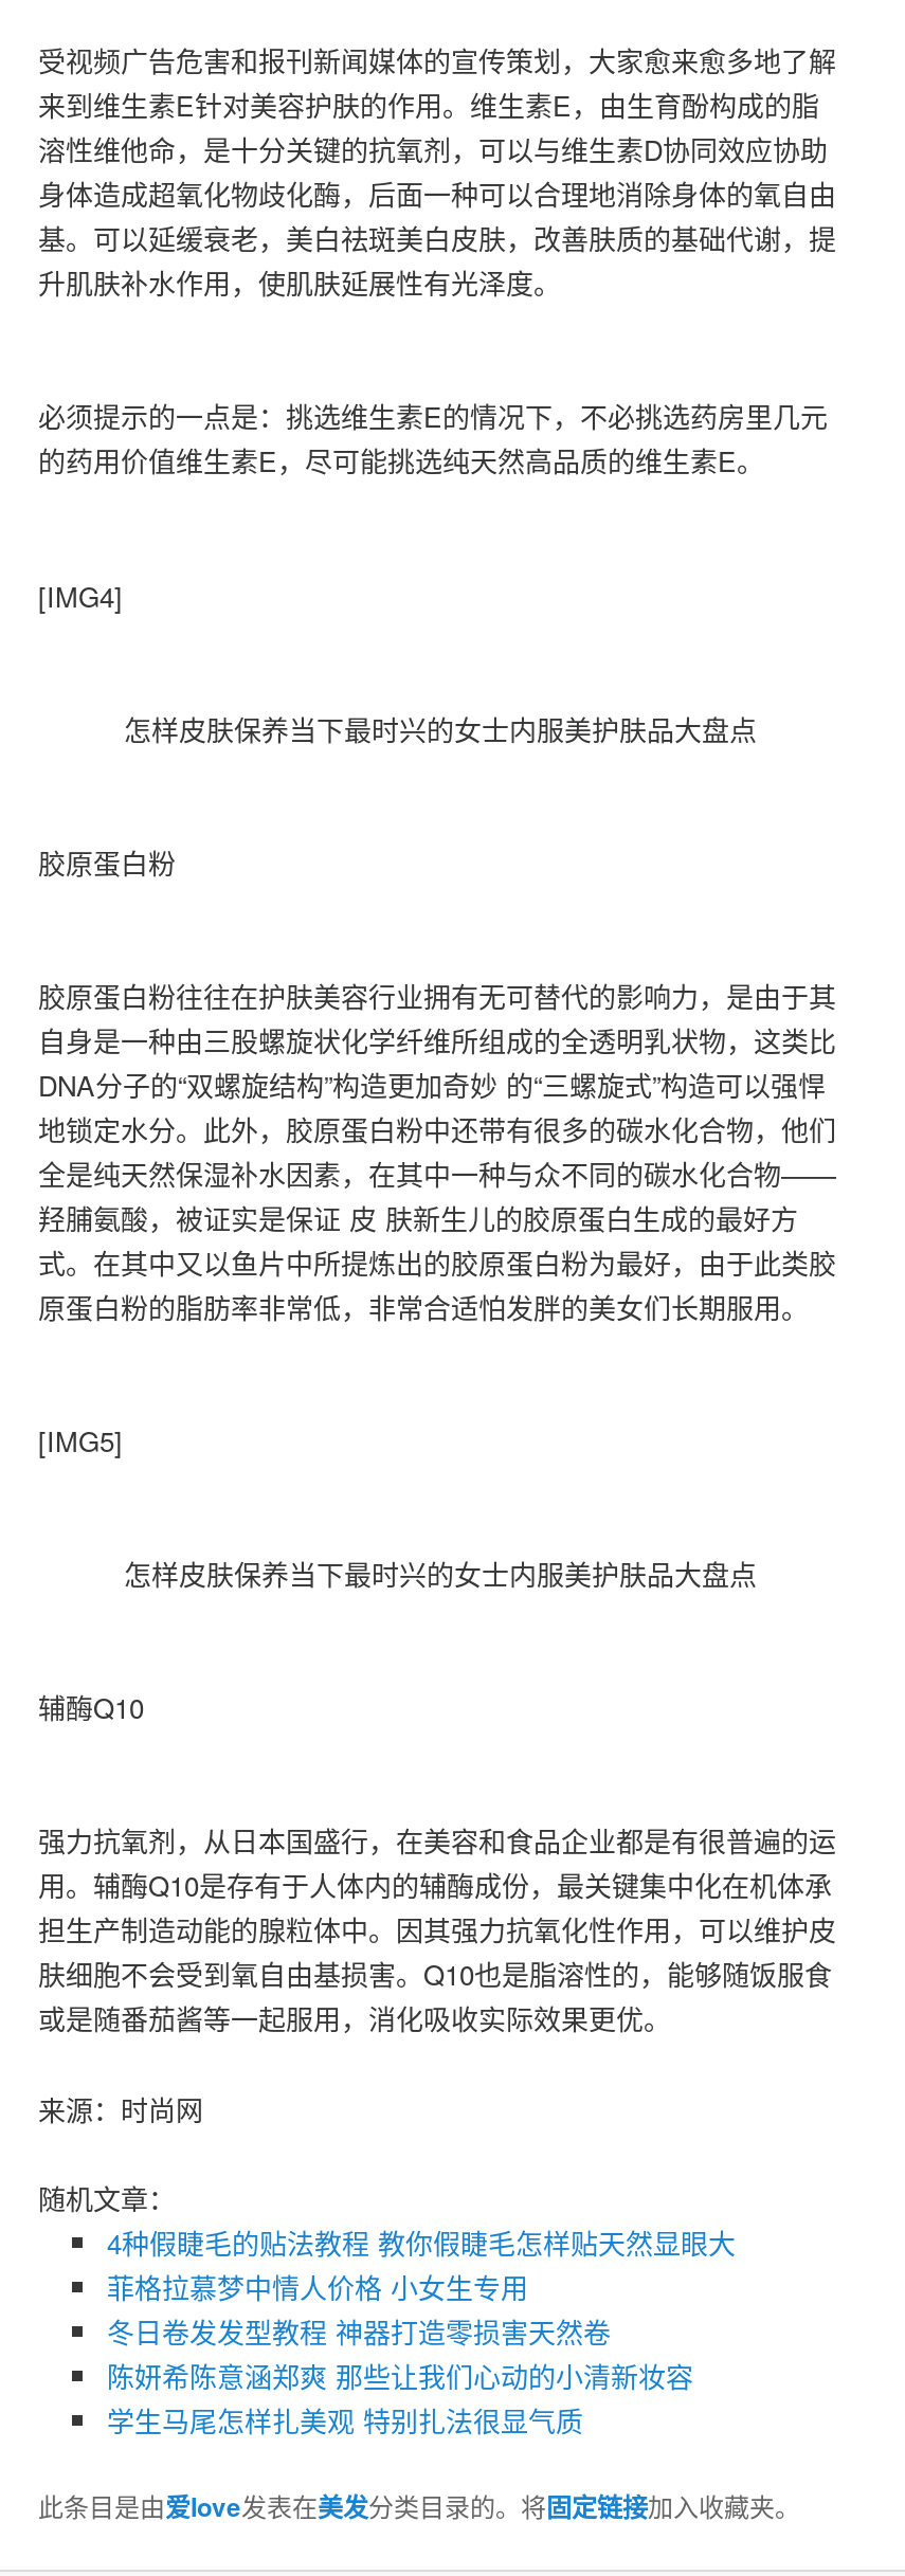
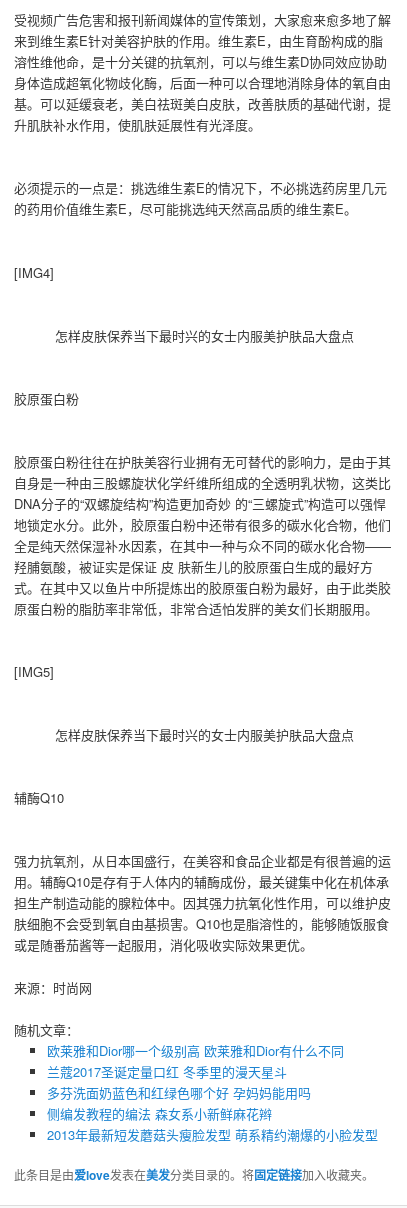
- 4种假睫毛的贴法教程 教你假睫毛怎样贴天然显眼大
- 菲格拉慕梦中情人价格 小女生专用
- 冬日卷发发型教程 神器打造零损害天然卷
- 陈妍希陈意涵郑爽 那些让我们心动的小清新妆容
- 学生马尾怎样扎美观 特别扎法很显气质
+ 欧莱雅和Dior哪一个级别高 欧莱雅和Dior有什么不同
+ 兰蔻2017圣诞定量口红 冬季里的漫天星斗
+ 多芬洗面奶蓝色和红绿色哪个好 孕妈妈能用吗
+ 侧编发教程的编法 森女系小新鲜麻花辫
+ 2013年最新短发蘑菇头瘦脸发型 萌系精约潮爆的小脸发型
